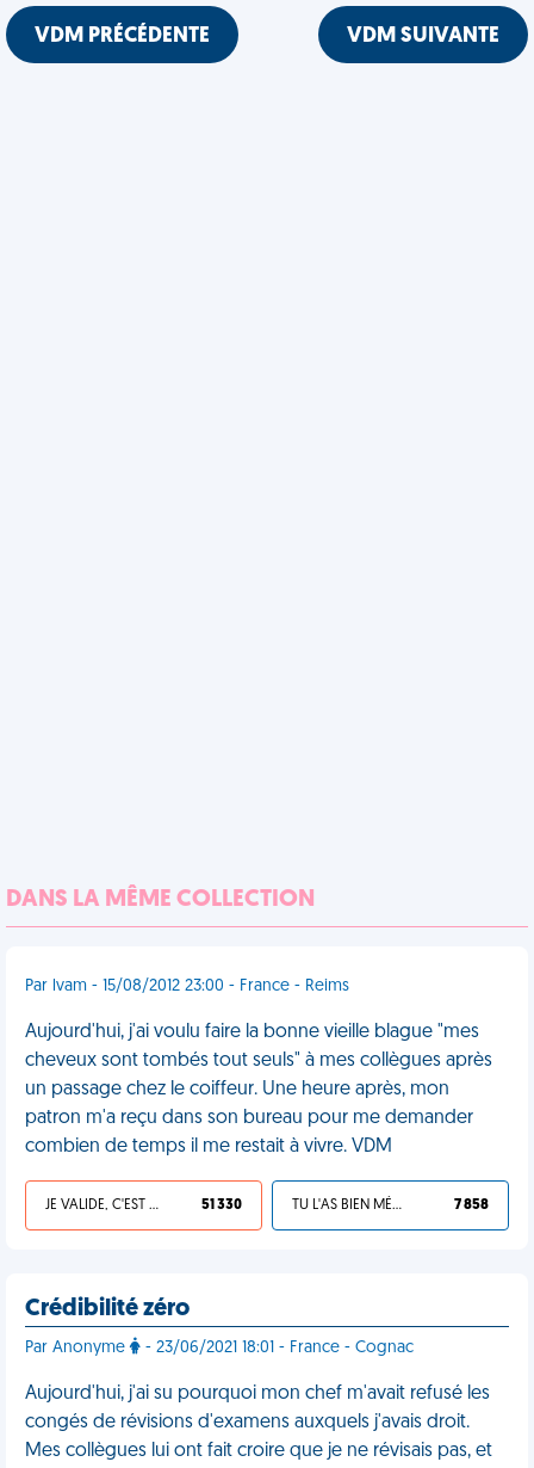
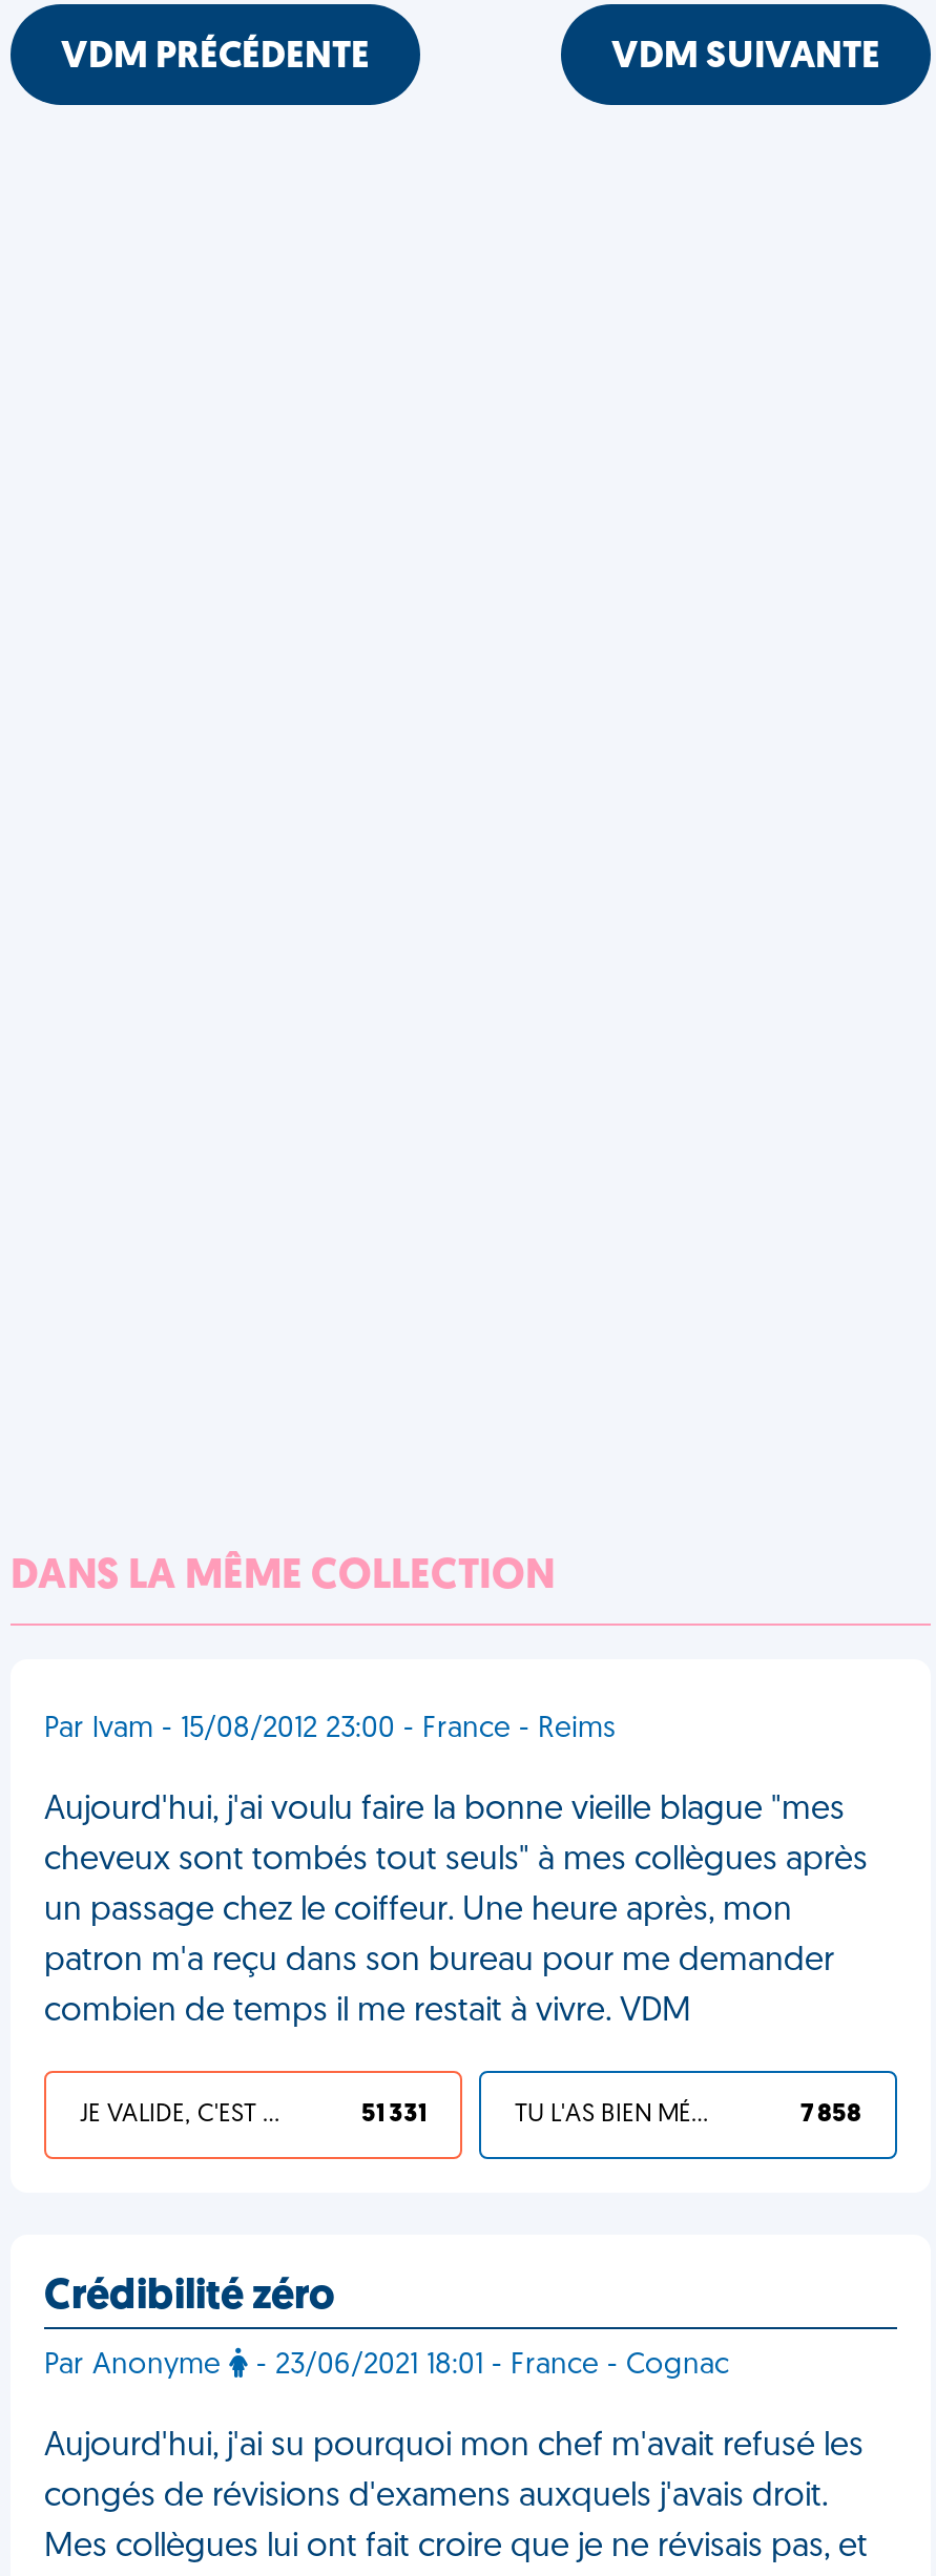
- 51 330
+ 51 331
